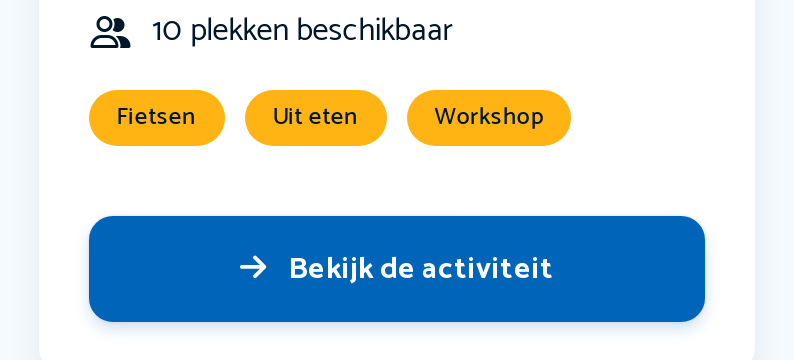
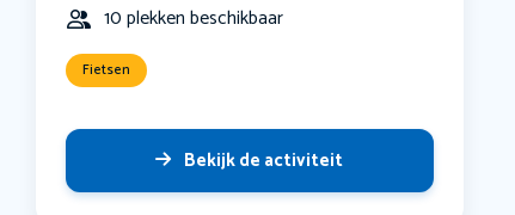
- Uit eten
- Workshop
